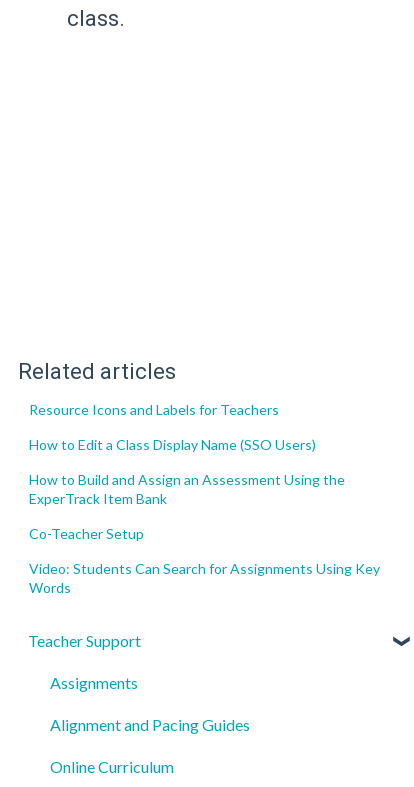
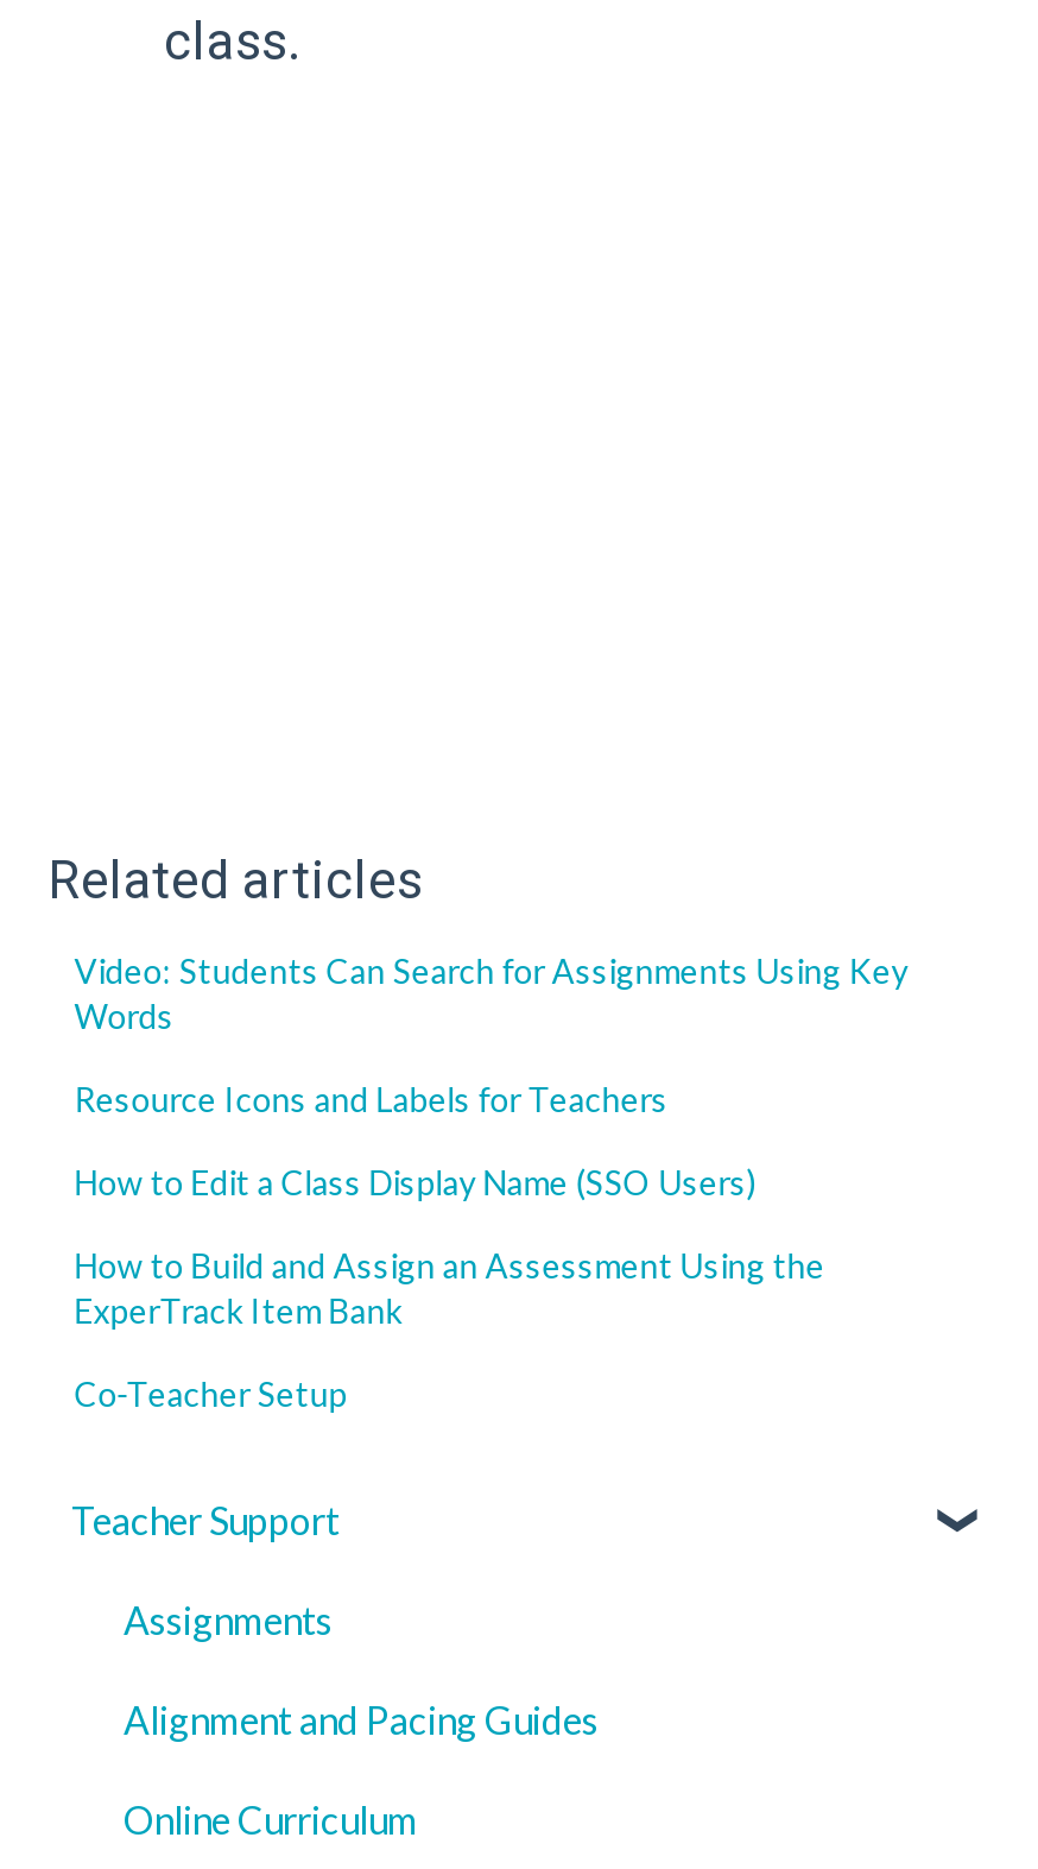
moved down: Resource Icons and Labels for Teachers | How to Edit a Class Display Name (SSO Users) | How to Build and Assign an Assessment Using the | ExperTrack Item Bank | Co-Teacher Setup

moved up: Video: Students Can Search for Assignments Using Key | Words
